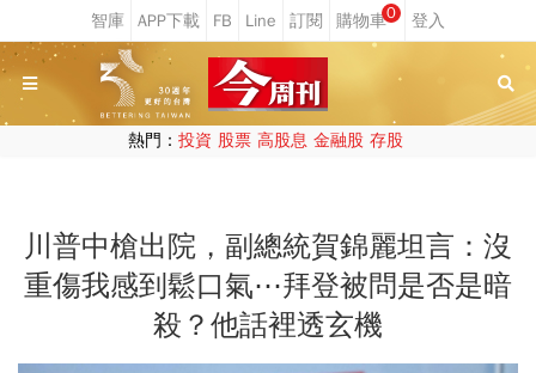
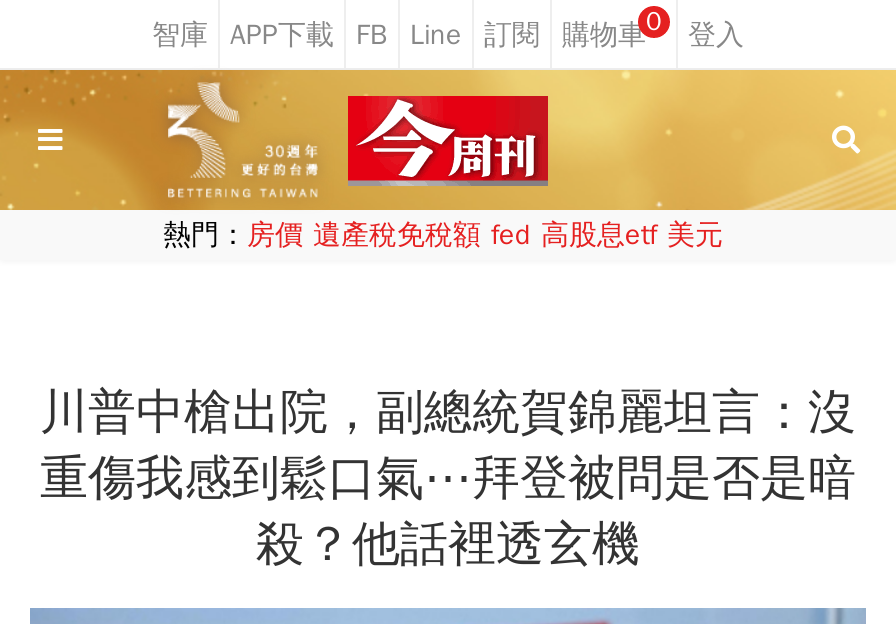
- 熱門：投資 股票 高股息 金融股 存股
+ 熱門：房價 遺產稅免稅額 fed 高股息etf 美元
